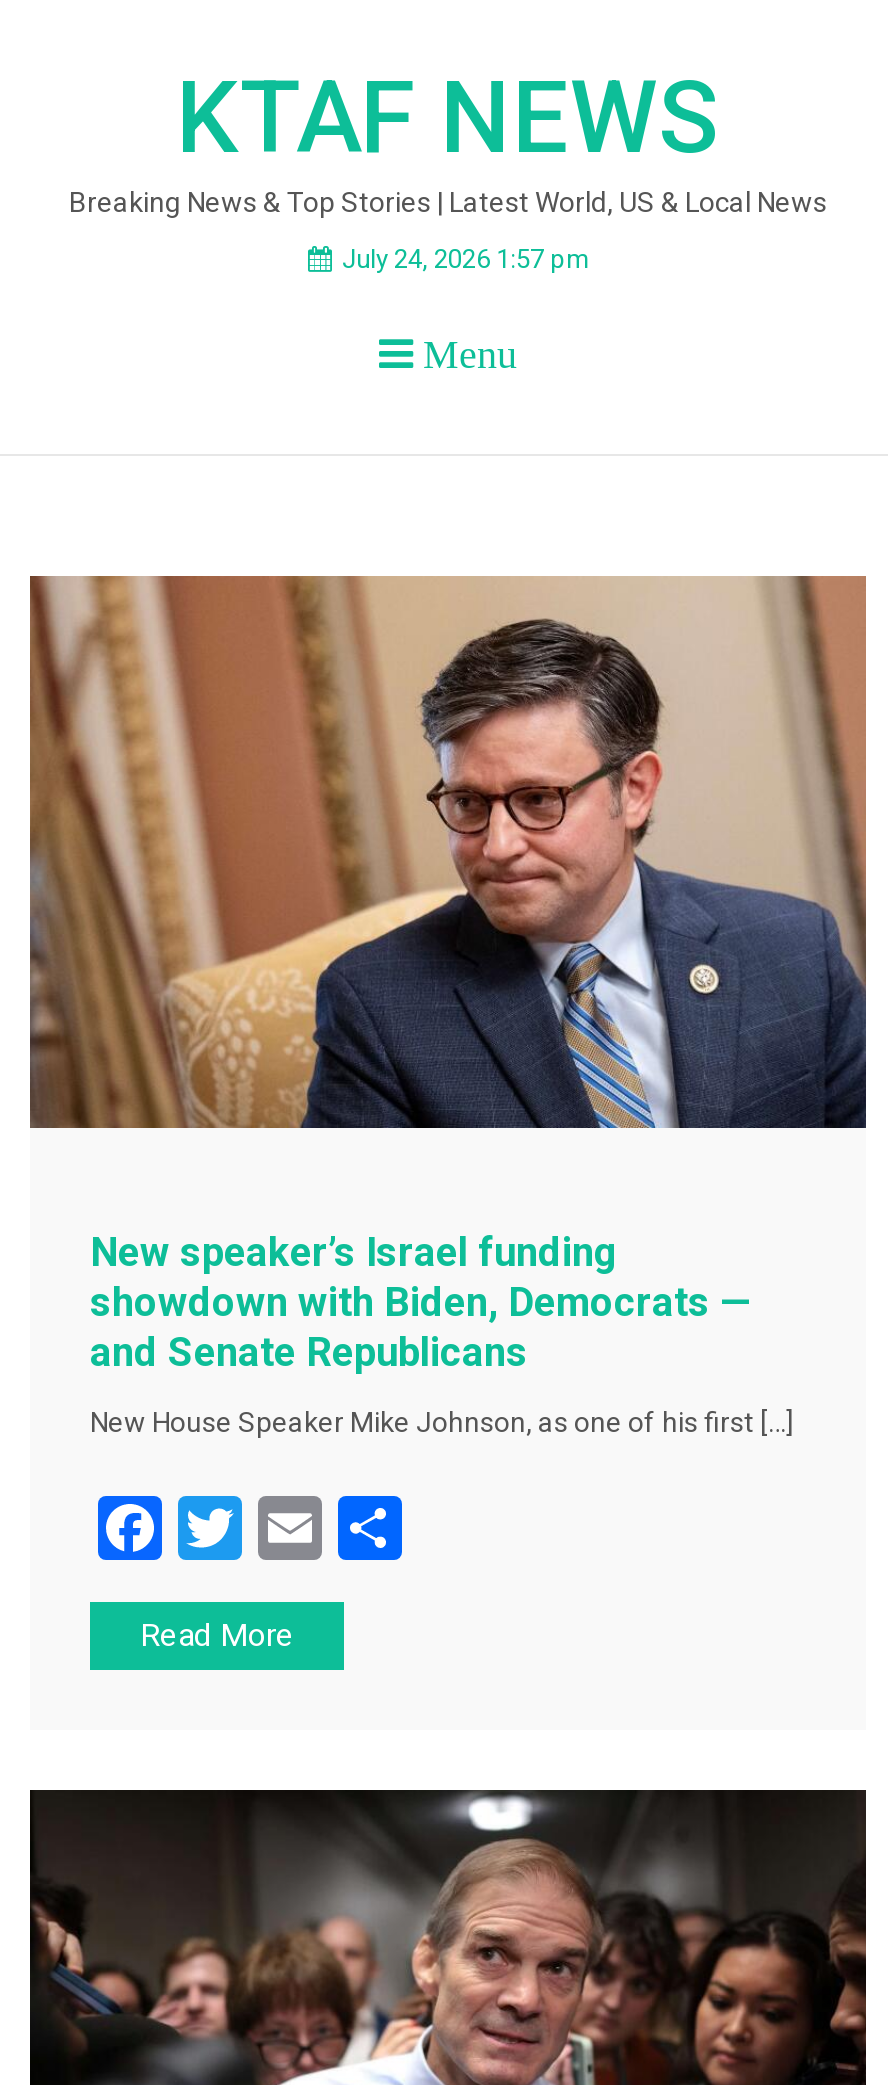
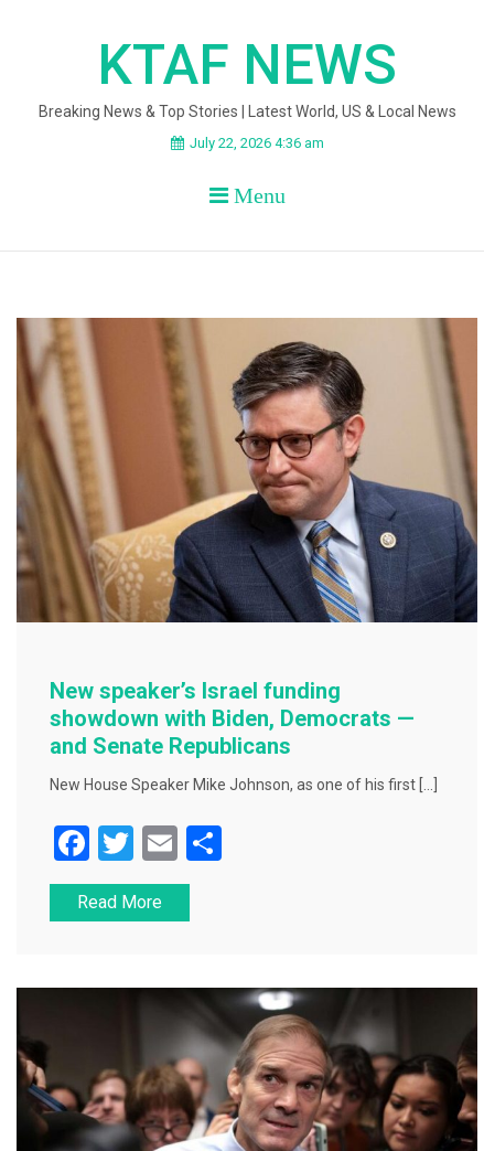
- July 24, 2026 1:57 pm
+ July 22, 2026 4:36 am
